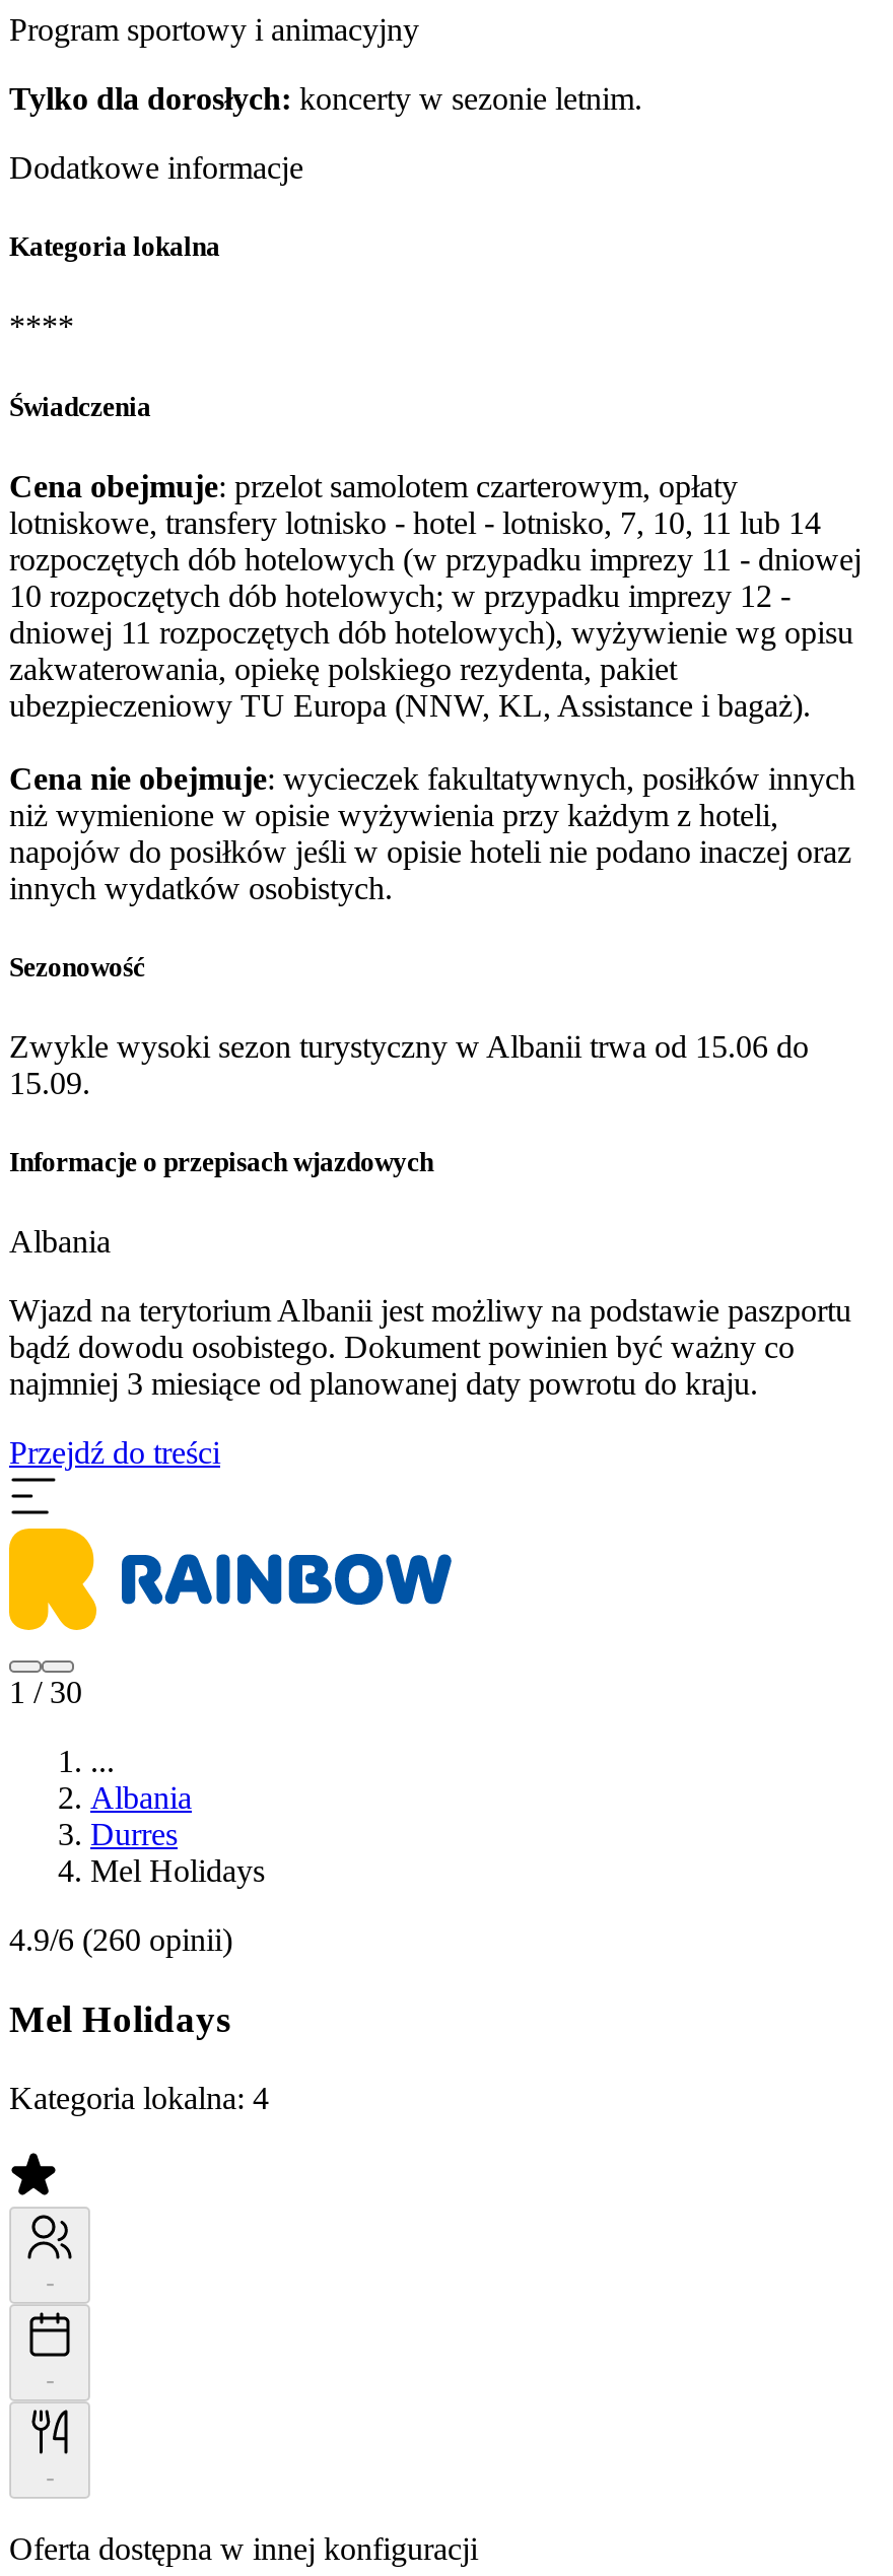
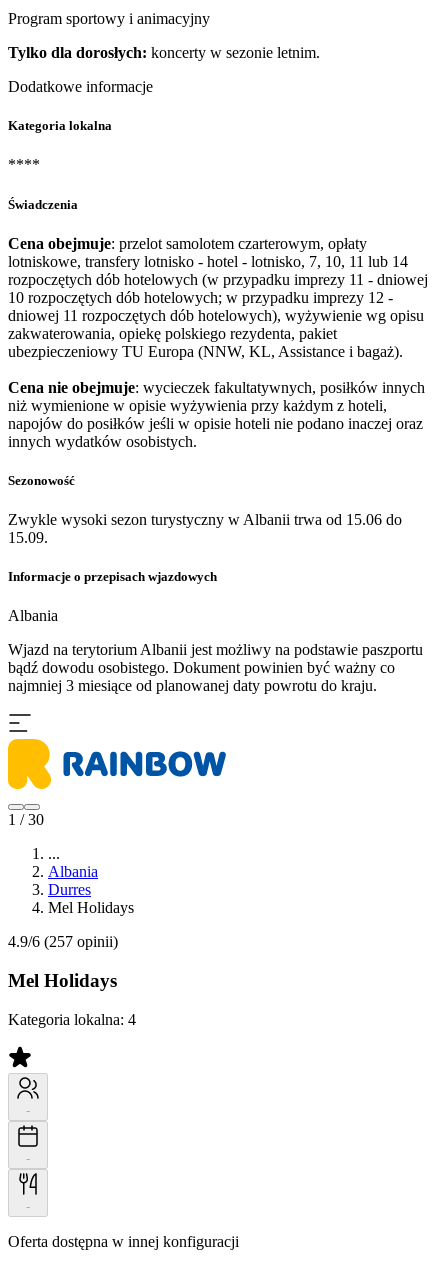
- Przejdź do treści

- 4.9/6 (260 opinii)
+ 4.9/6 (257 opinii)
